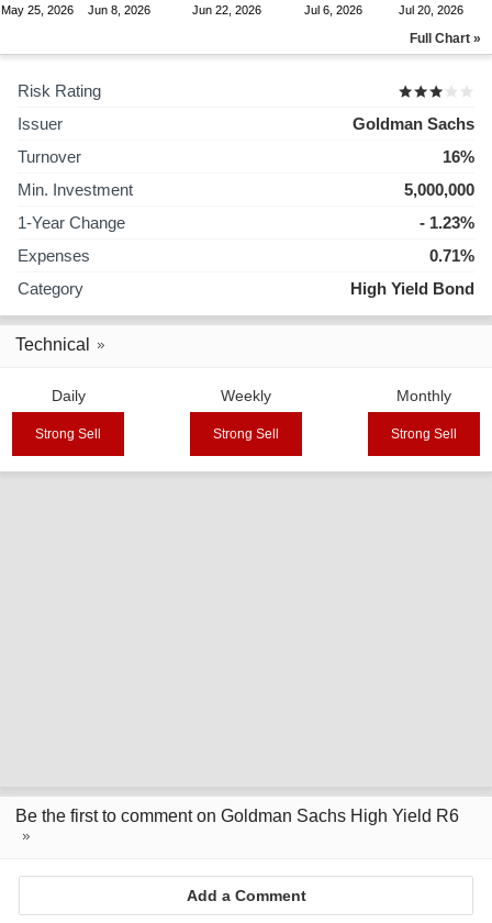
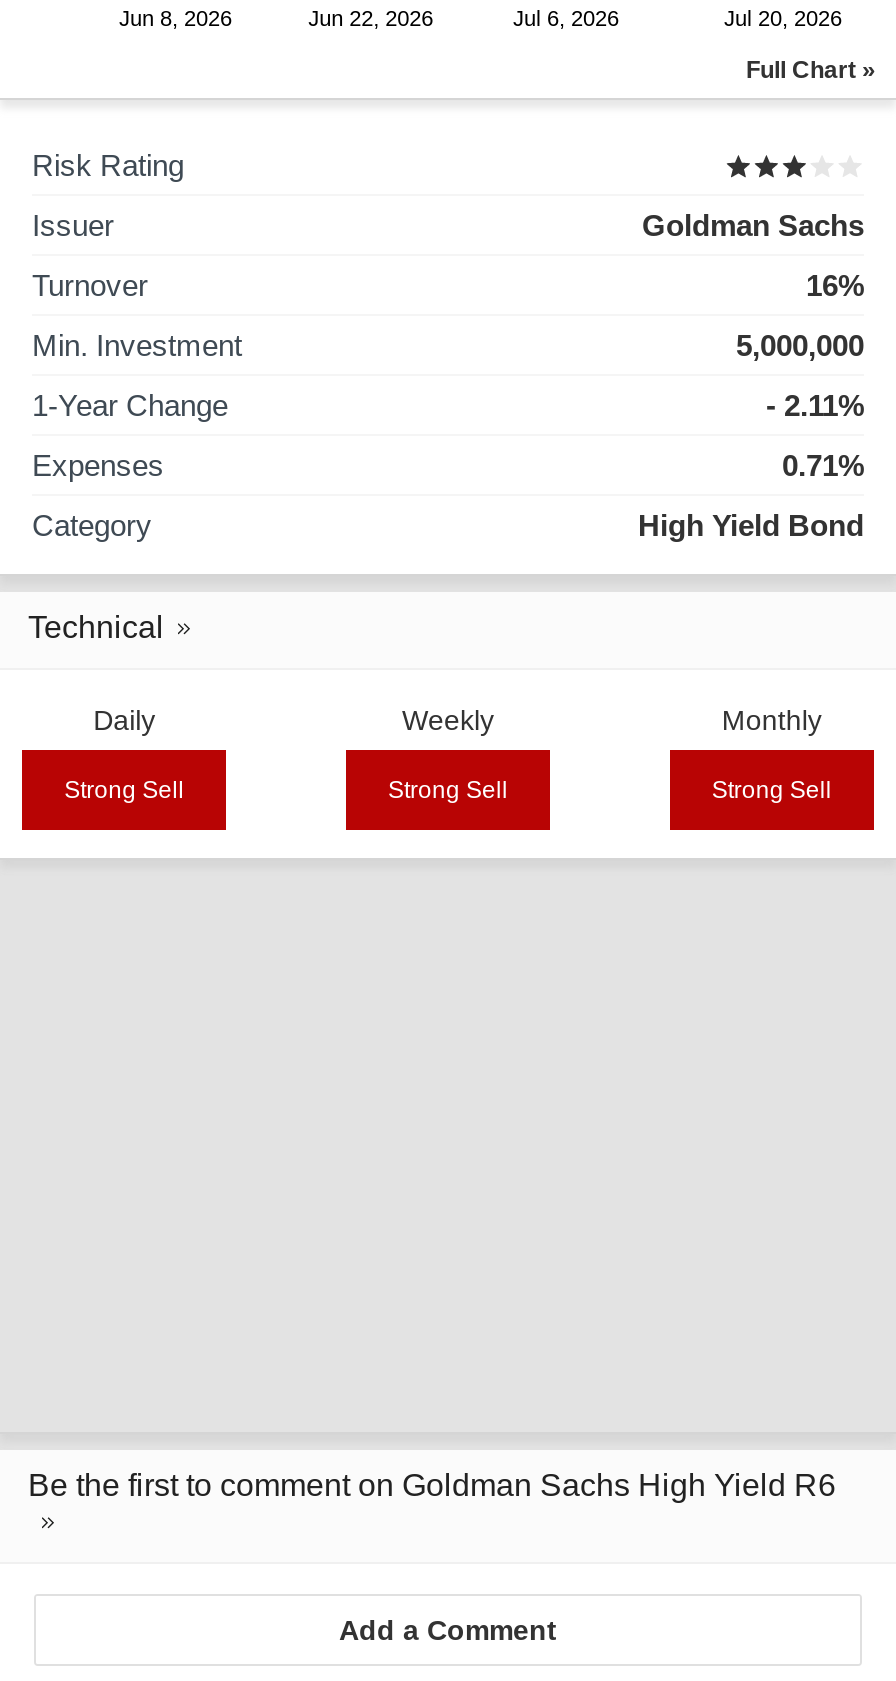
- May 25, 2026

- - 1.23%
+ - 2.11%
